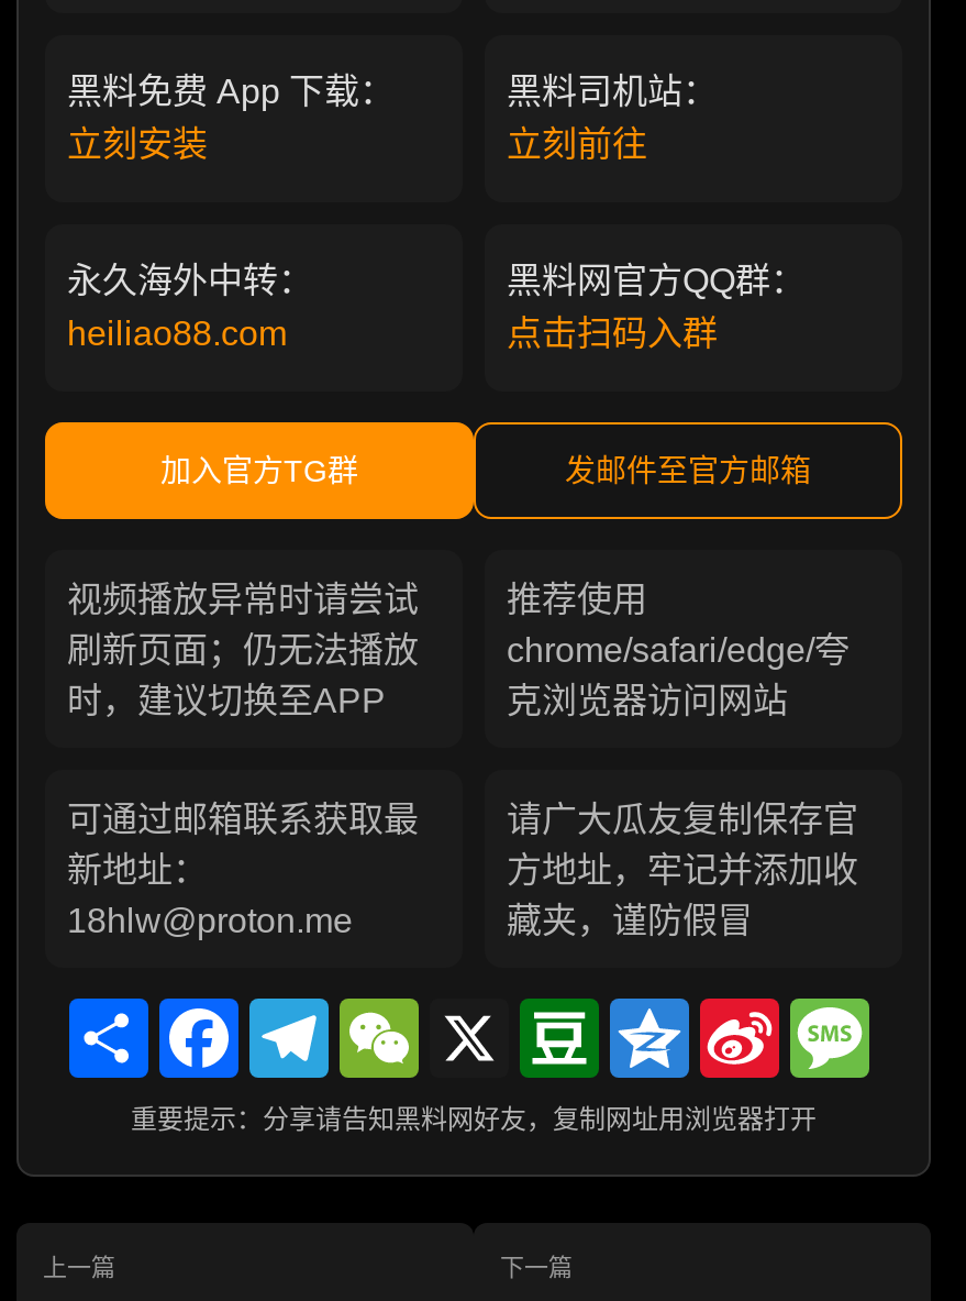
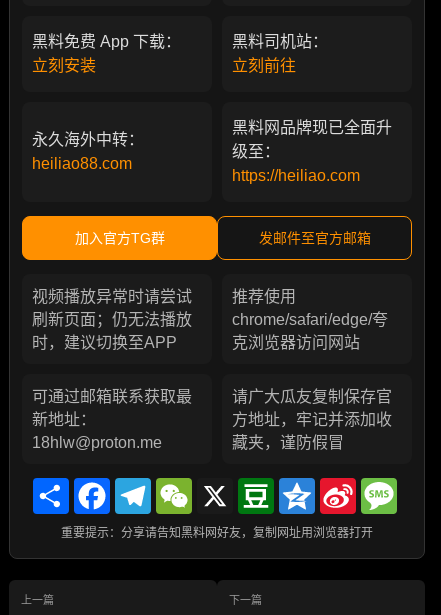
- 黑料网官方QQ群：
- 点击扫码入群
+ 黑料网品牌现已全面升
+ 级至：
+ https://heiliao.com
